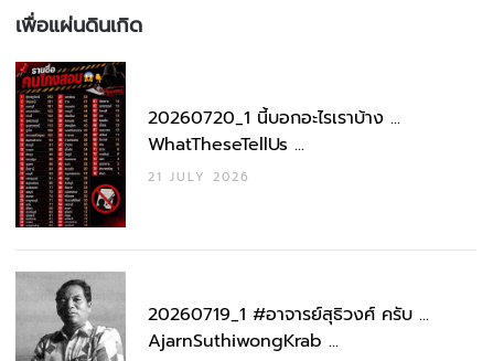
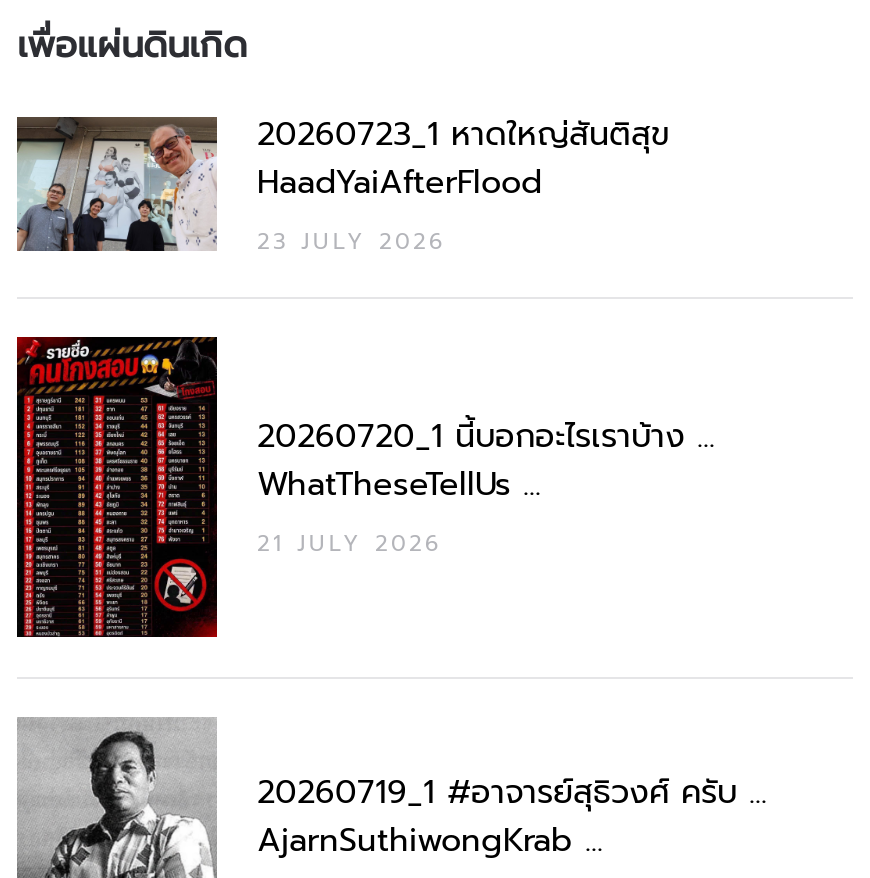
+ [image]
+ 20260723_1 หาดใหญ่สันติสุข
+ HaadYaiAfterFlood
+ 23 JULY 2026
